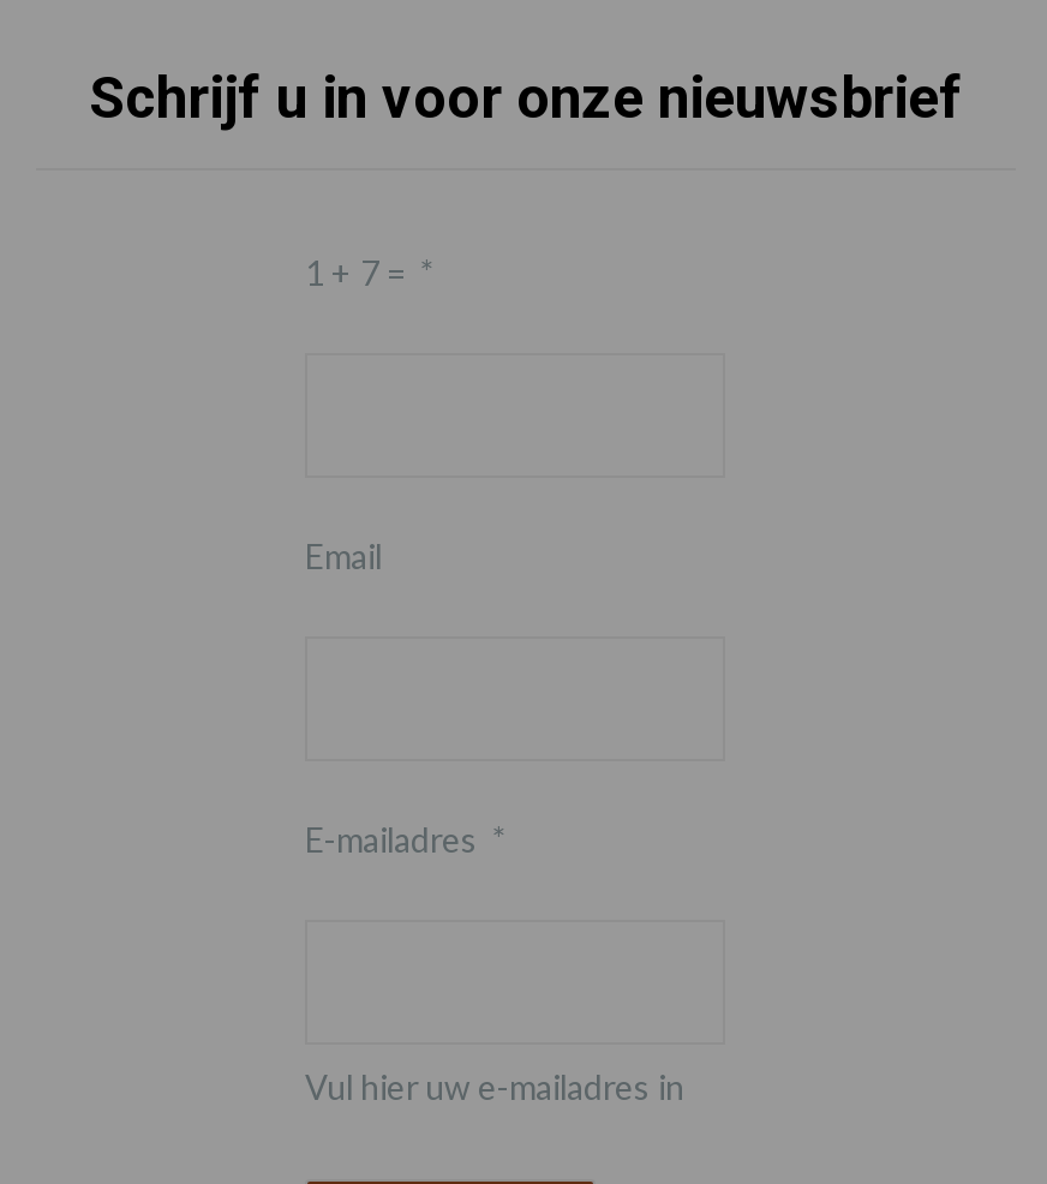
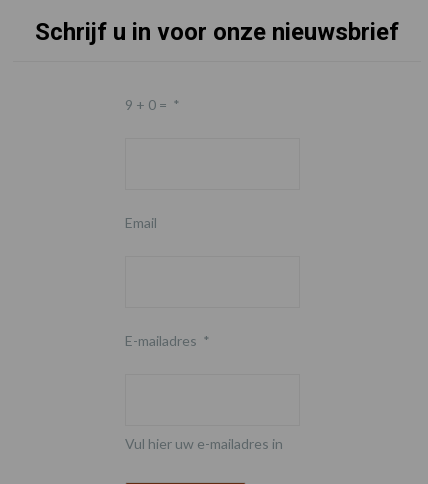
- 1 + 7 = *
+ 9 + 0 = *
